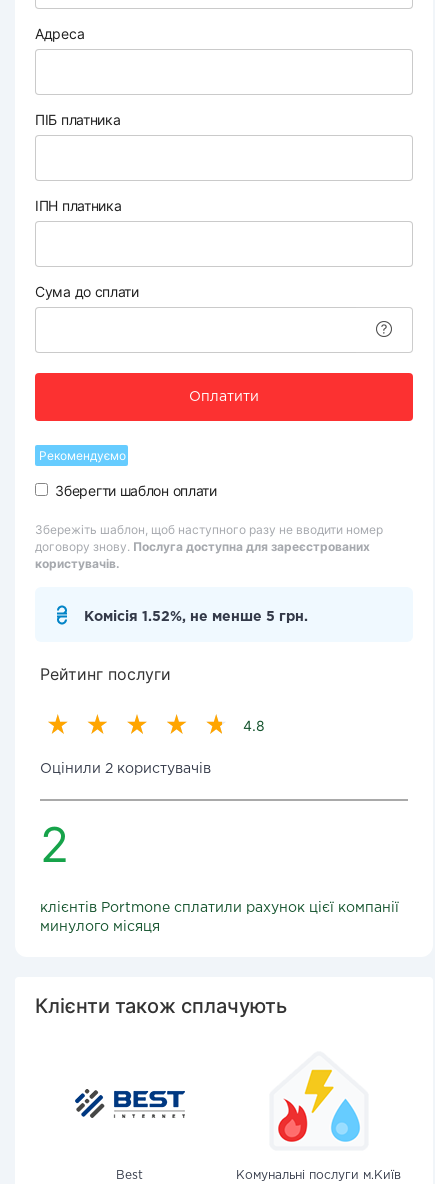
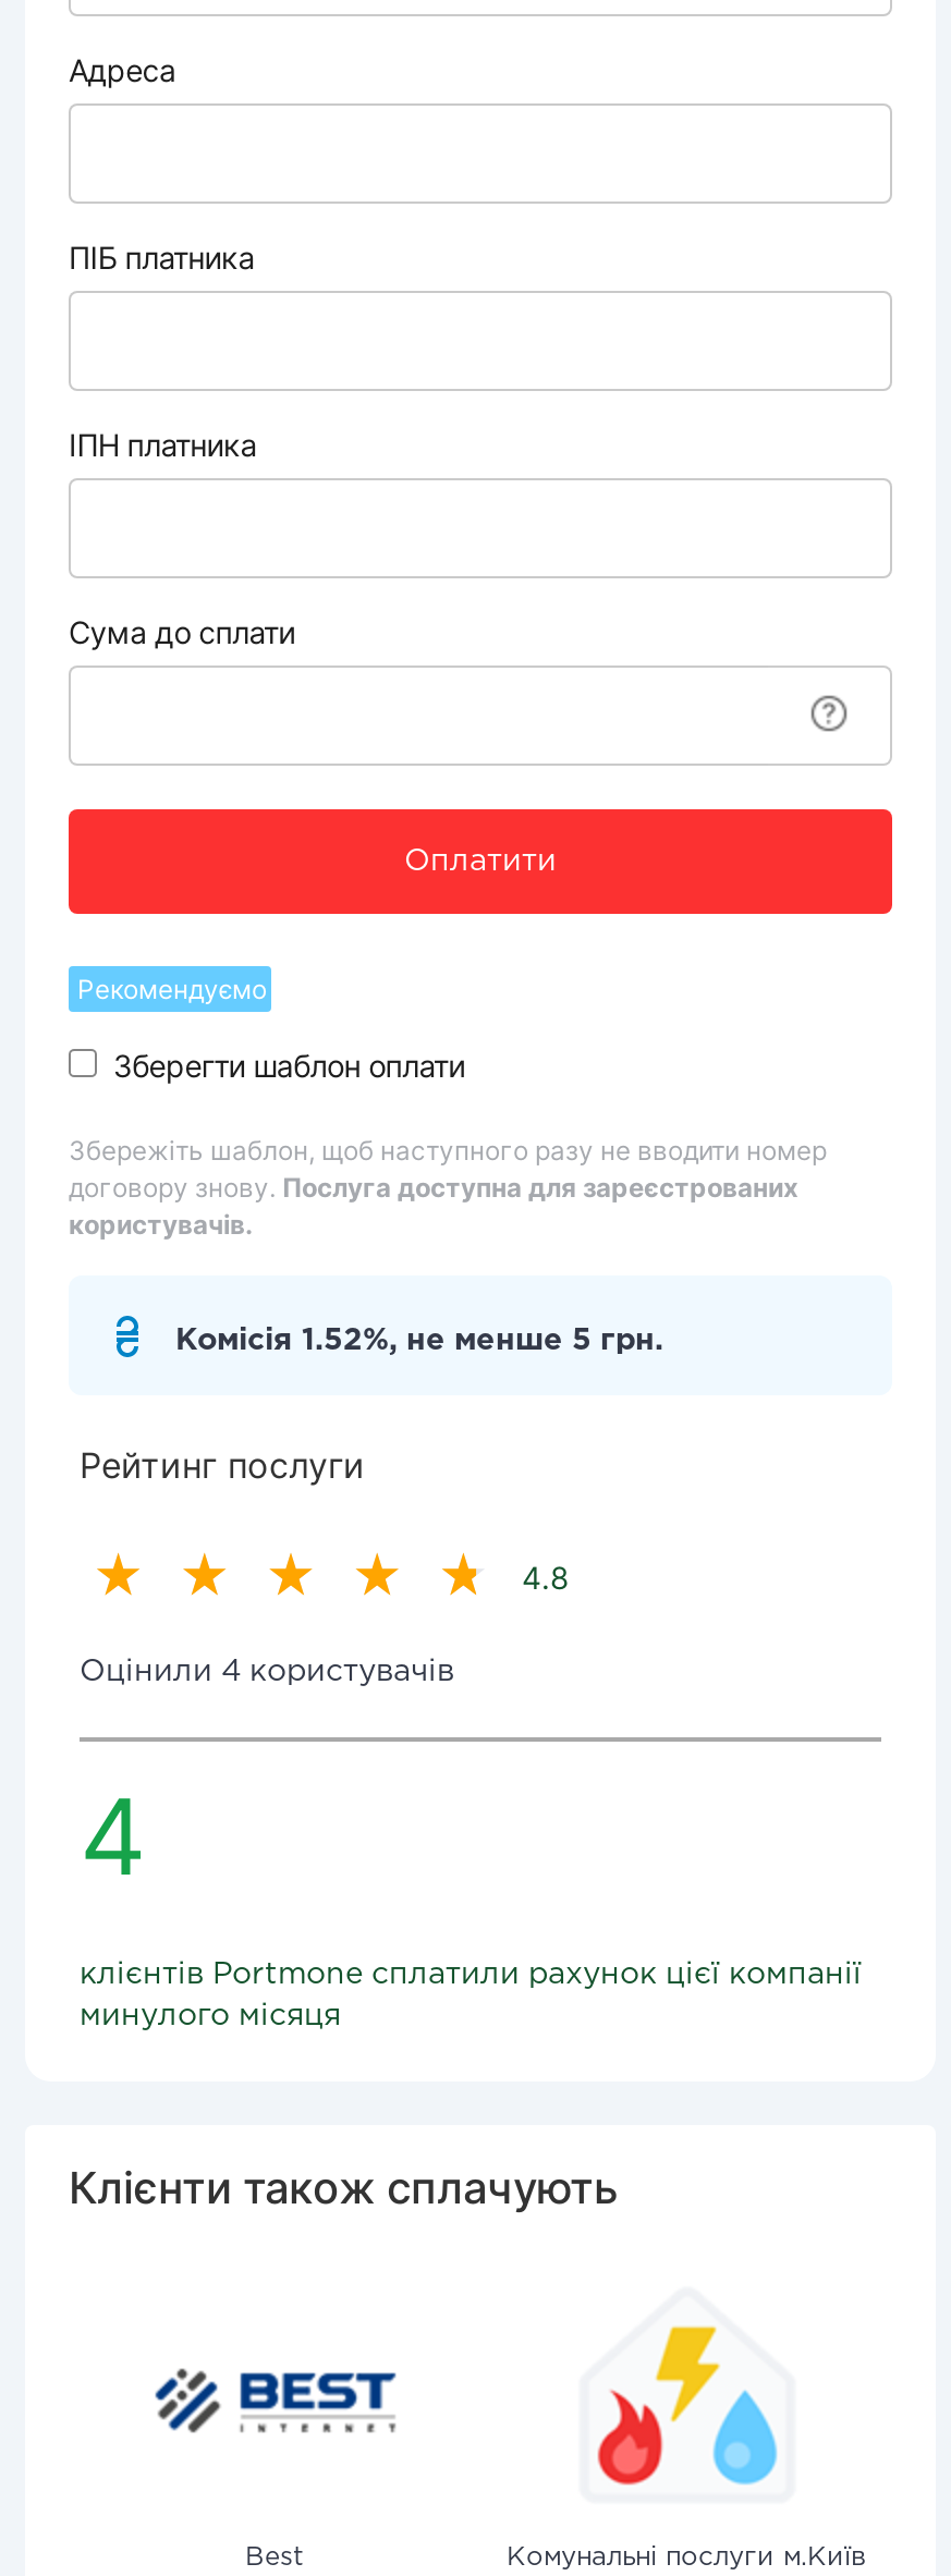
- Оцінили 2 користувачів
+ Оцінили 4 користувачів

- 2
+ 4
